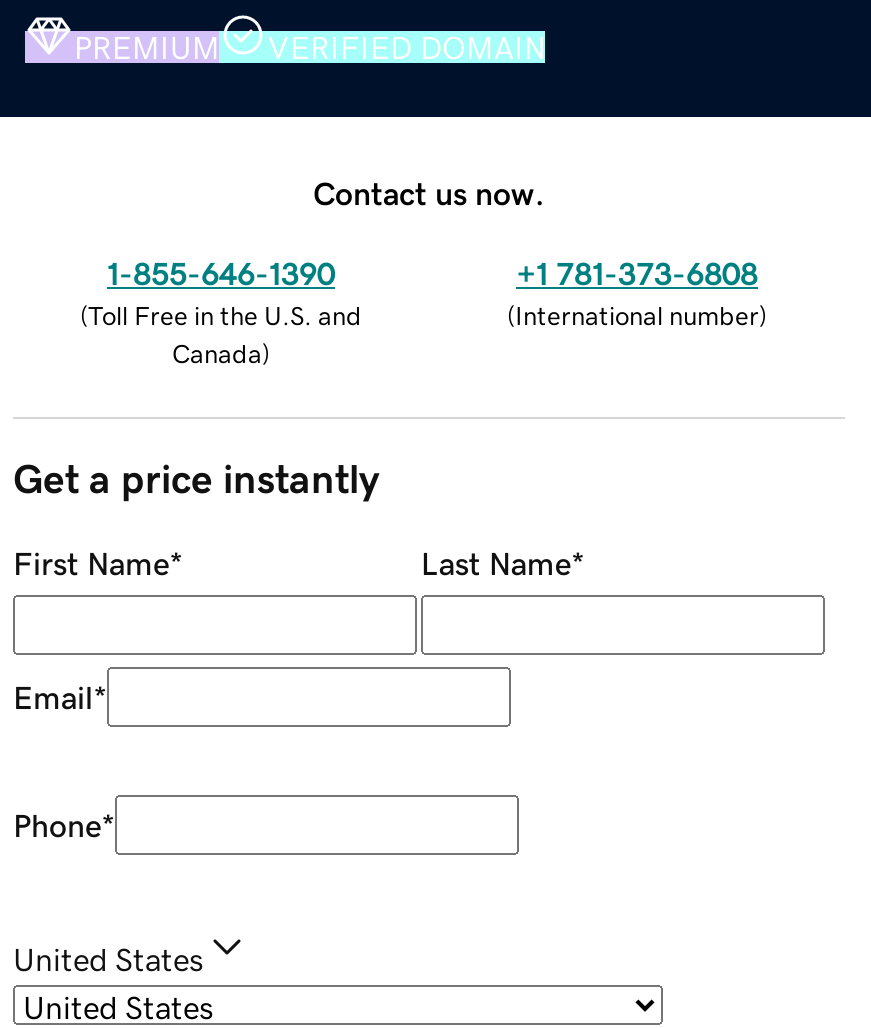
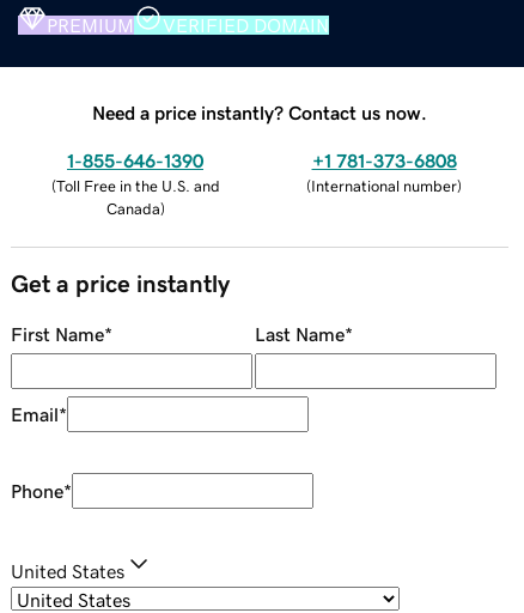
- Contact us now.
+ Need a price instantly? Contact us now.
